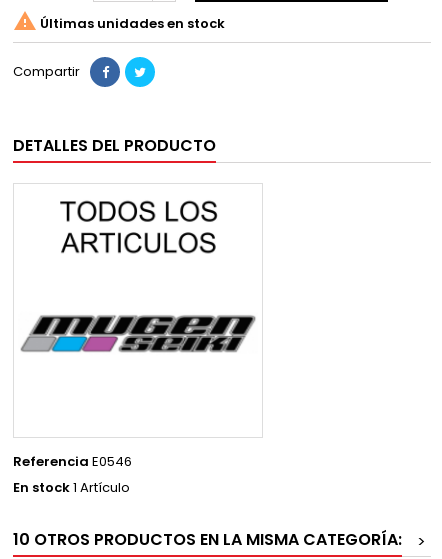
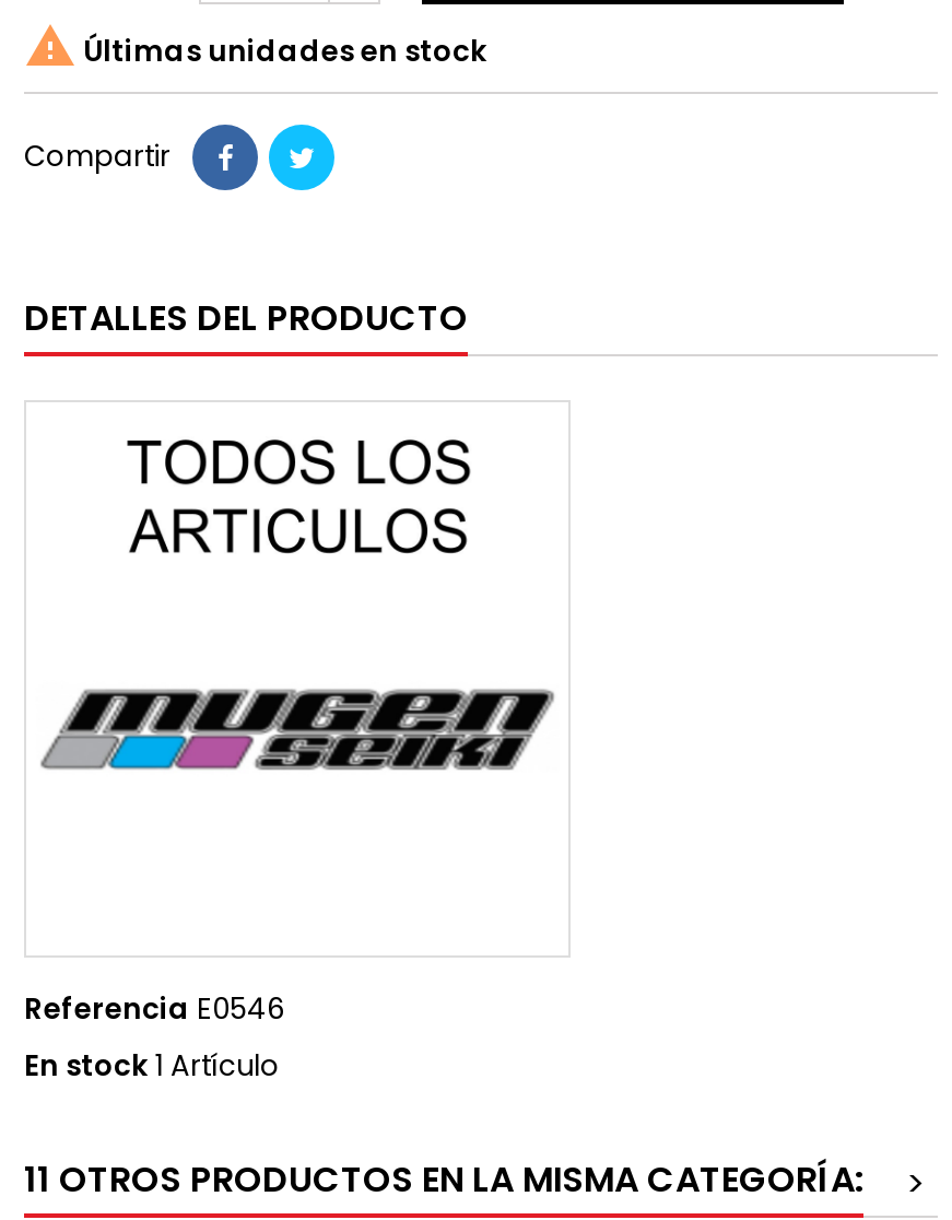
- 10 OTROS PRODUCTOS EN LA MISMA CATEGORÍA:
+ 11 OTROS PRODUCTOS EN LA MISMA CATEGORÍA:
